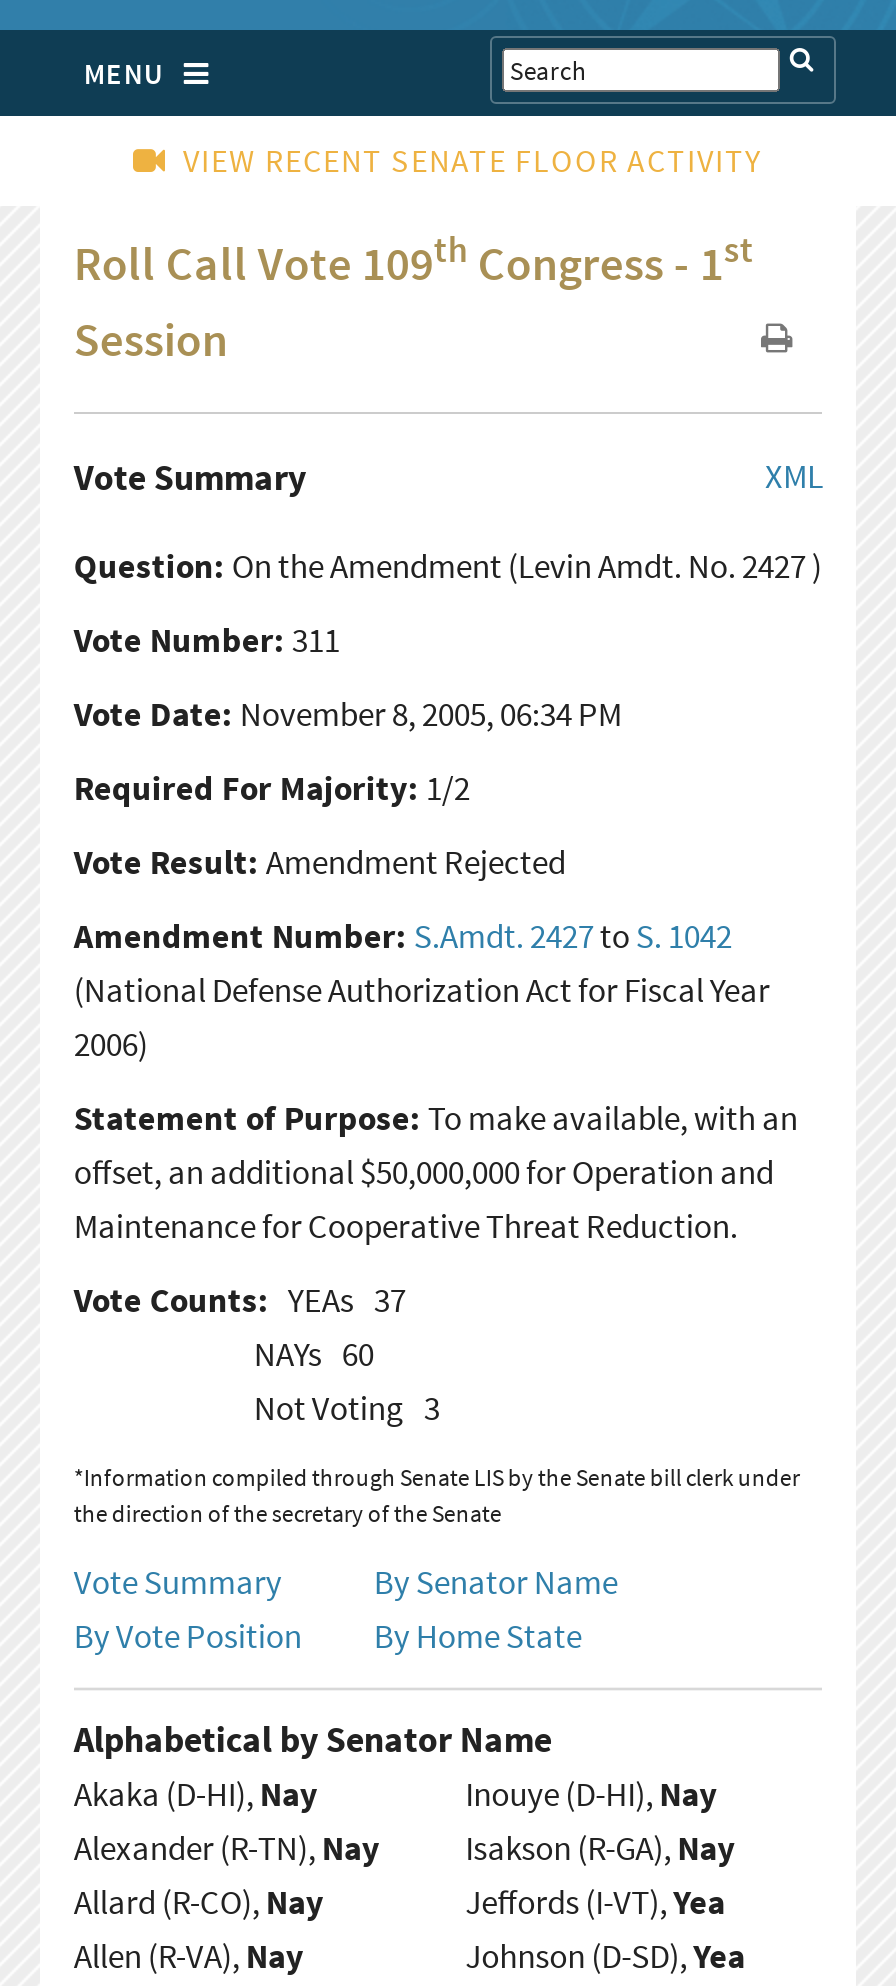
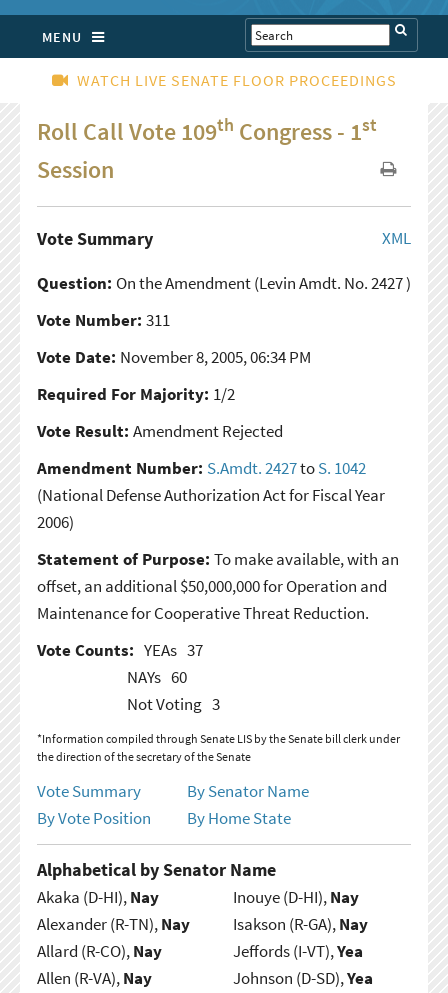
- VIEW RECENT SENATE FLOOR ACTIVITY
+ WATCH LIVE SENATE FLOOR PROCEEDINGS
